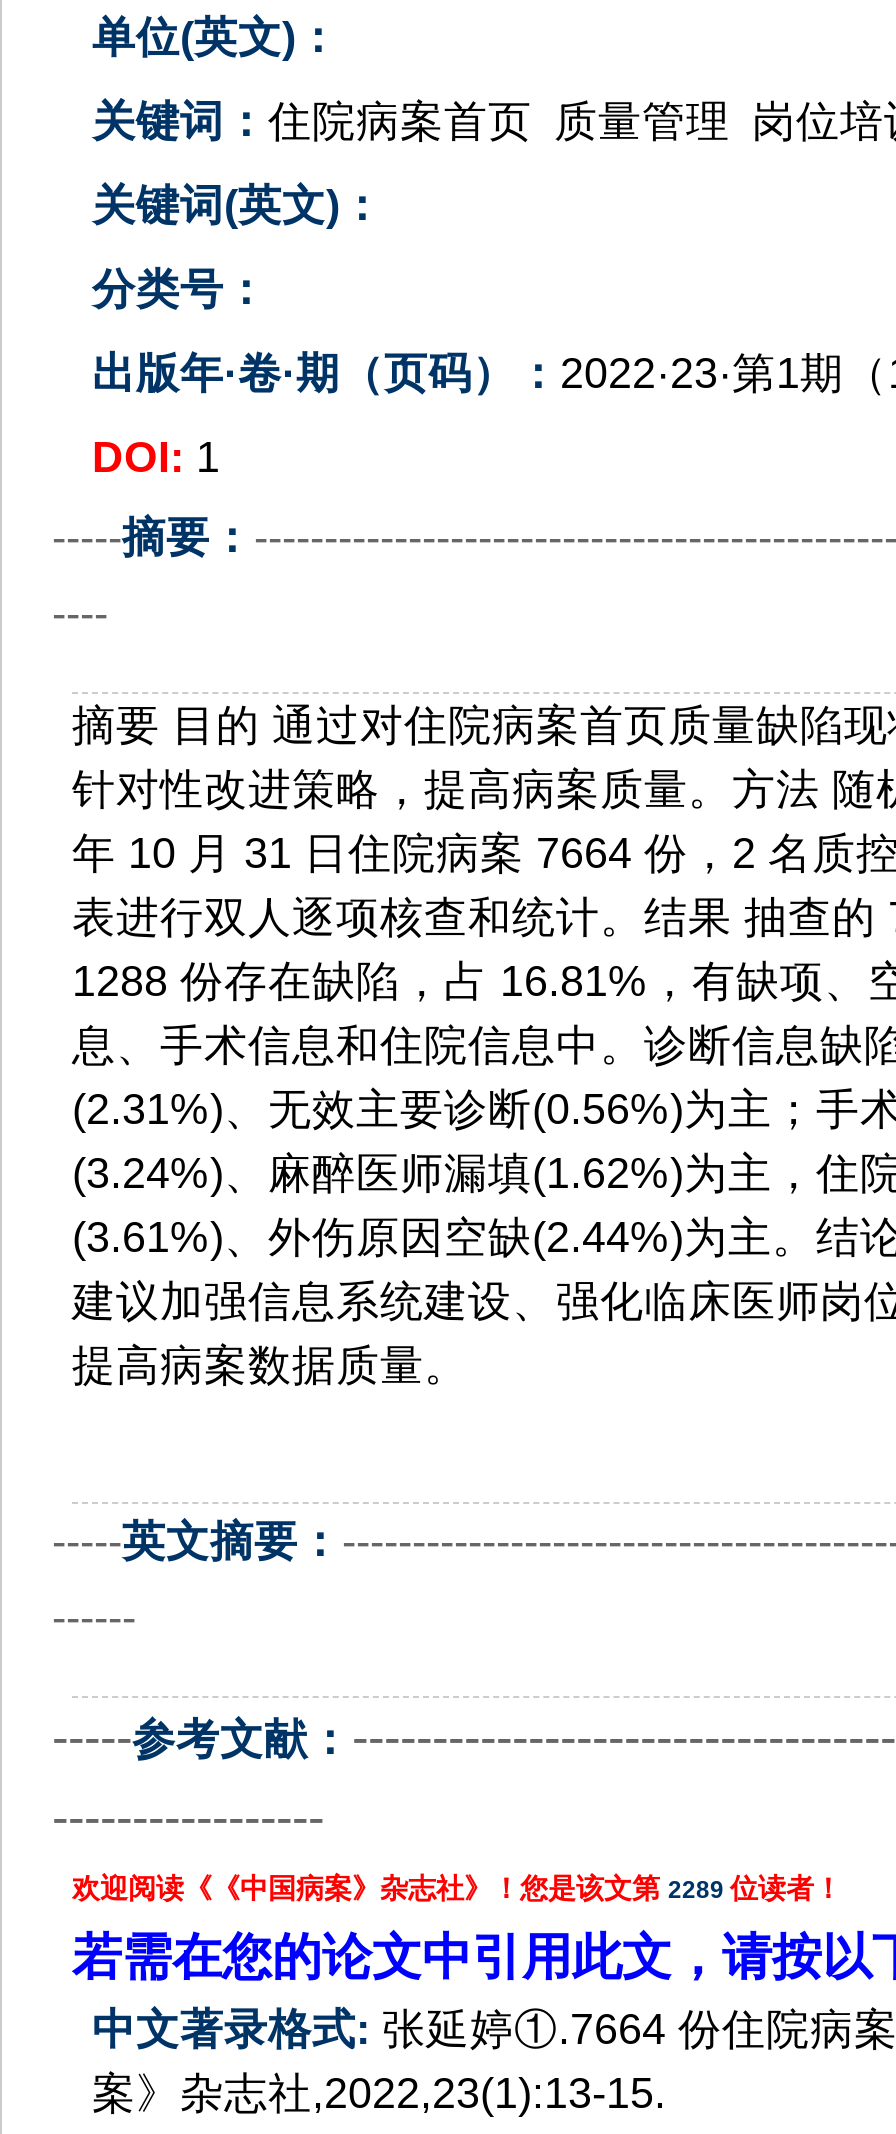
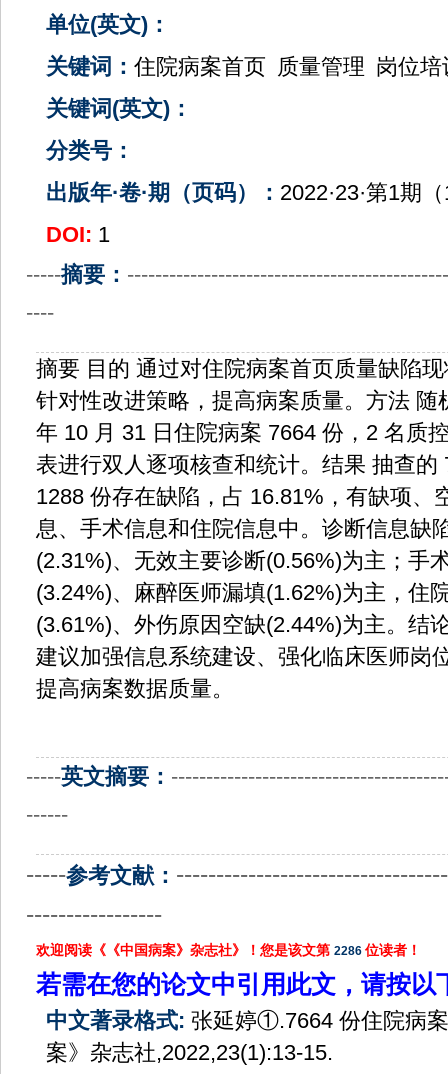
- 欢迎阅读《《中国病案》杂志社》！您是该文第2289位读者！
+ 欢迎阅读《《中国病案》杂志社》！您是该文第2286位读者！
